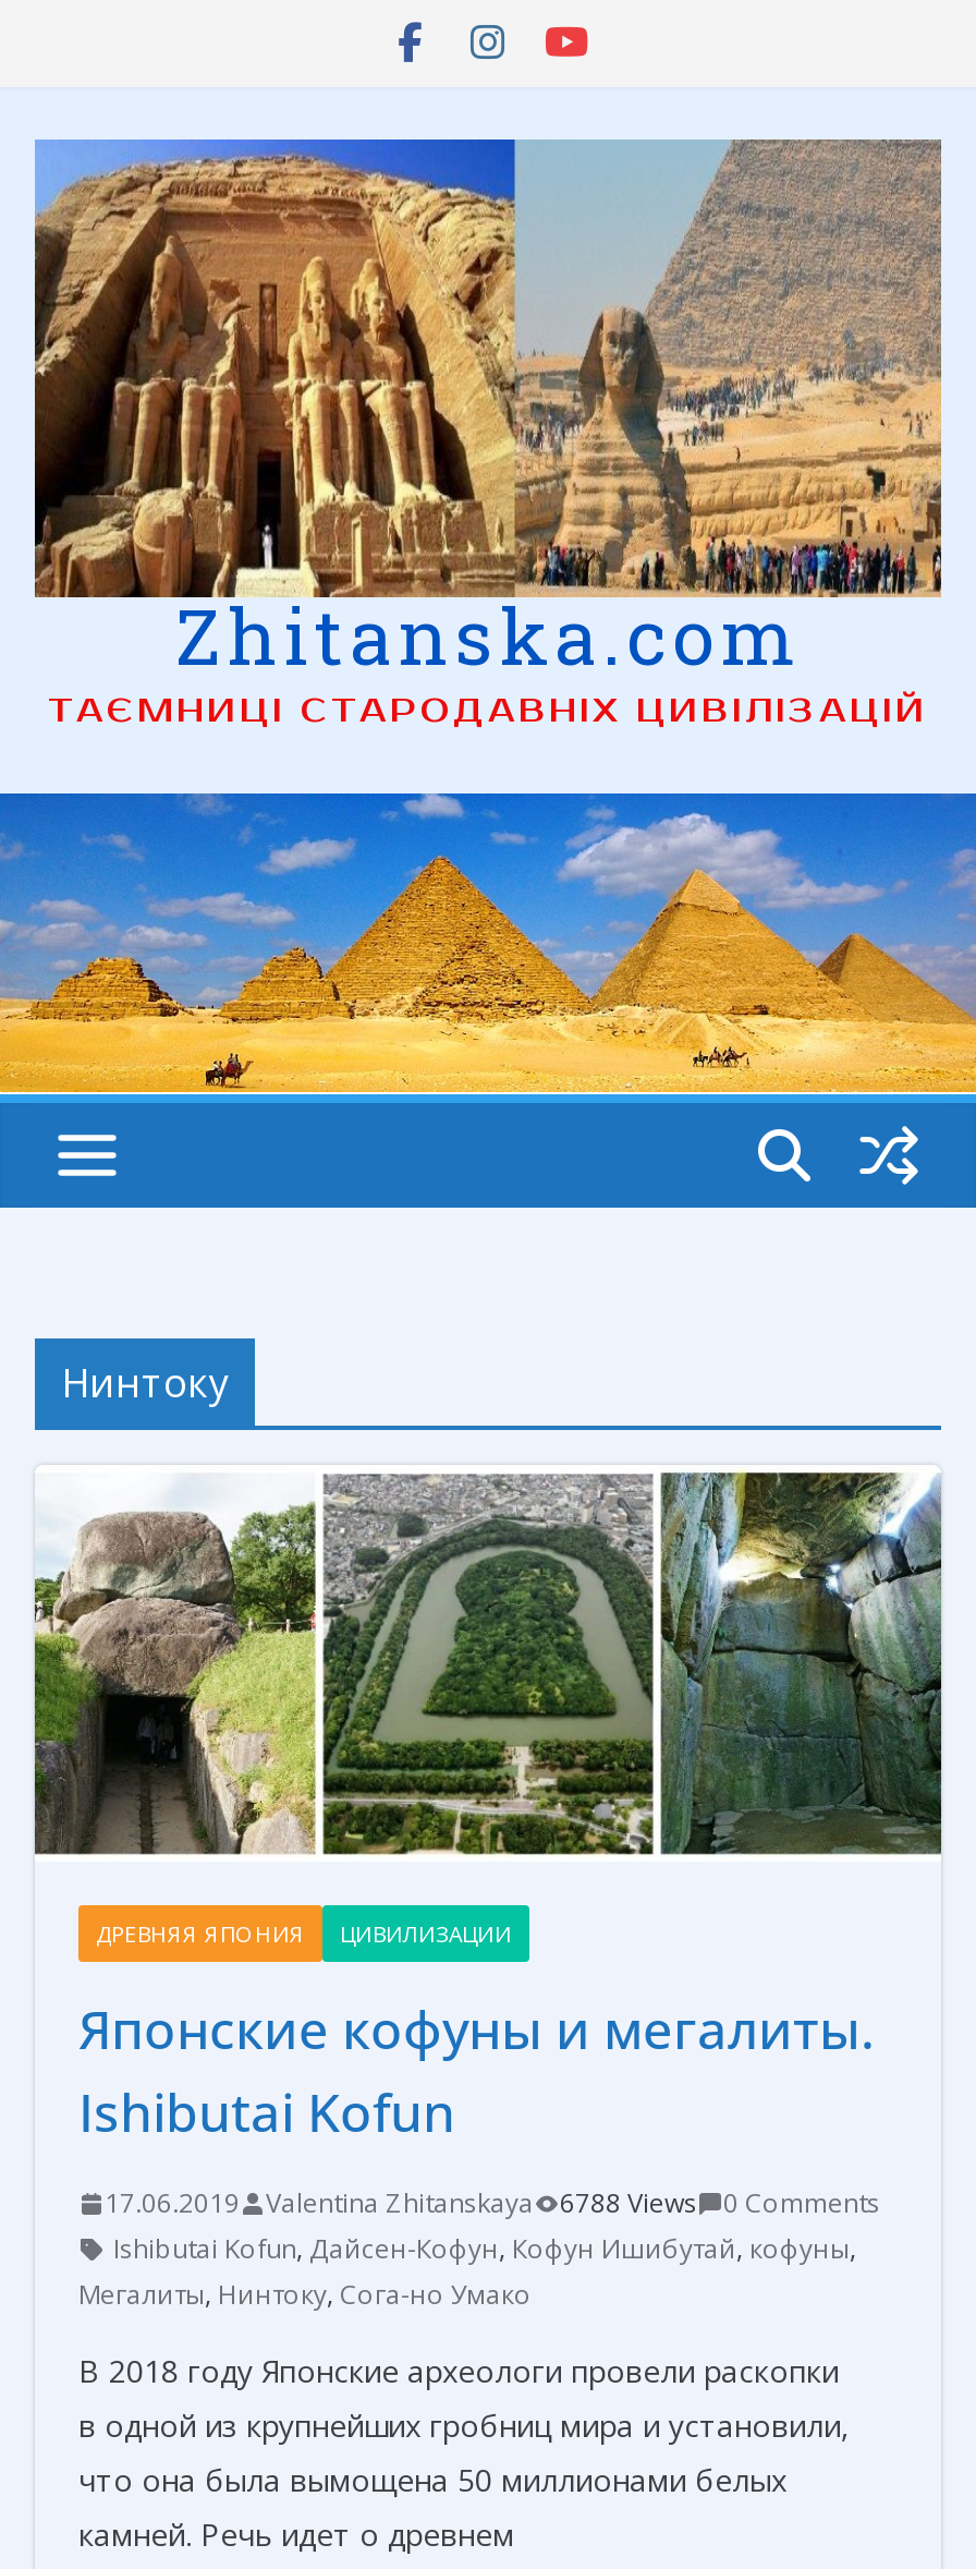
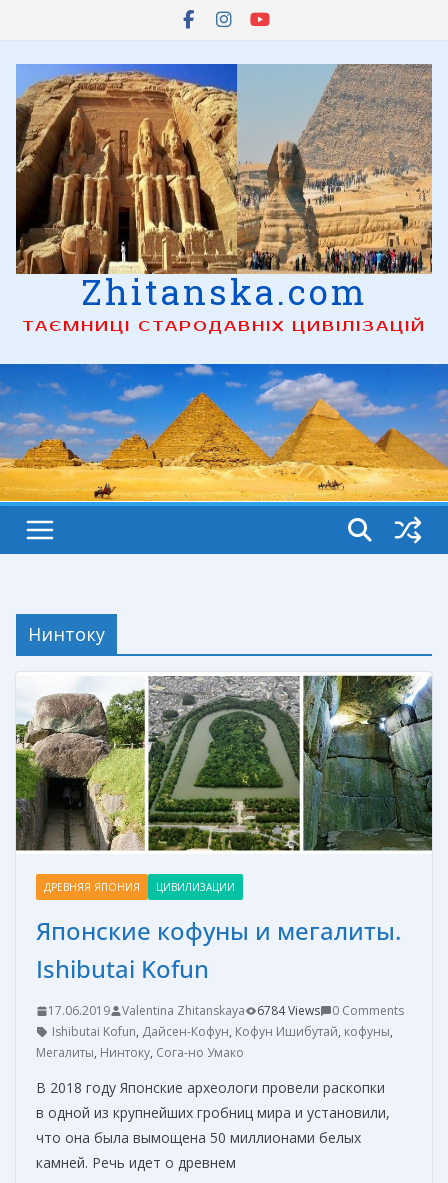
- 17.06.2019 Valentina Zhitanskaya 6788 Views 0 Comments
+ 17.06.2019 Valentina Zhitanskaya 6784 Views 0 Comments
